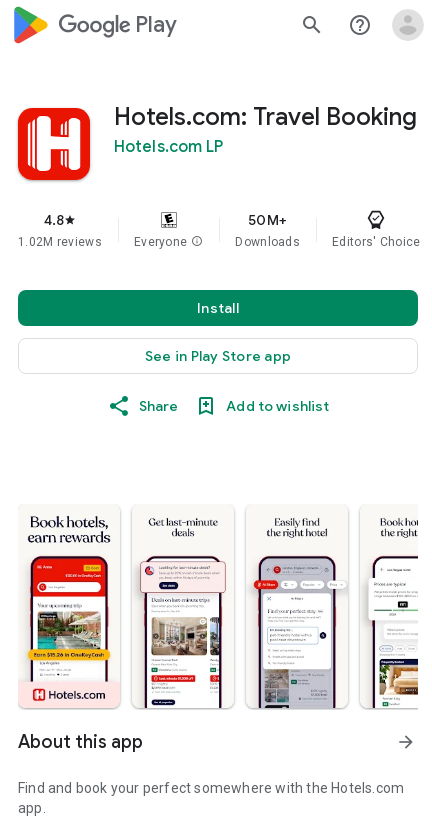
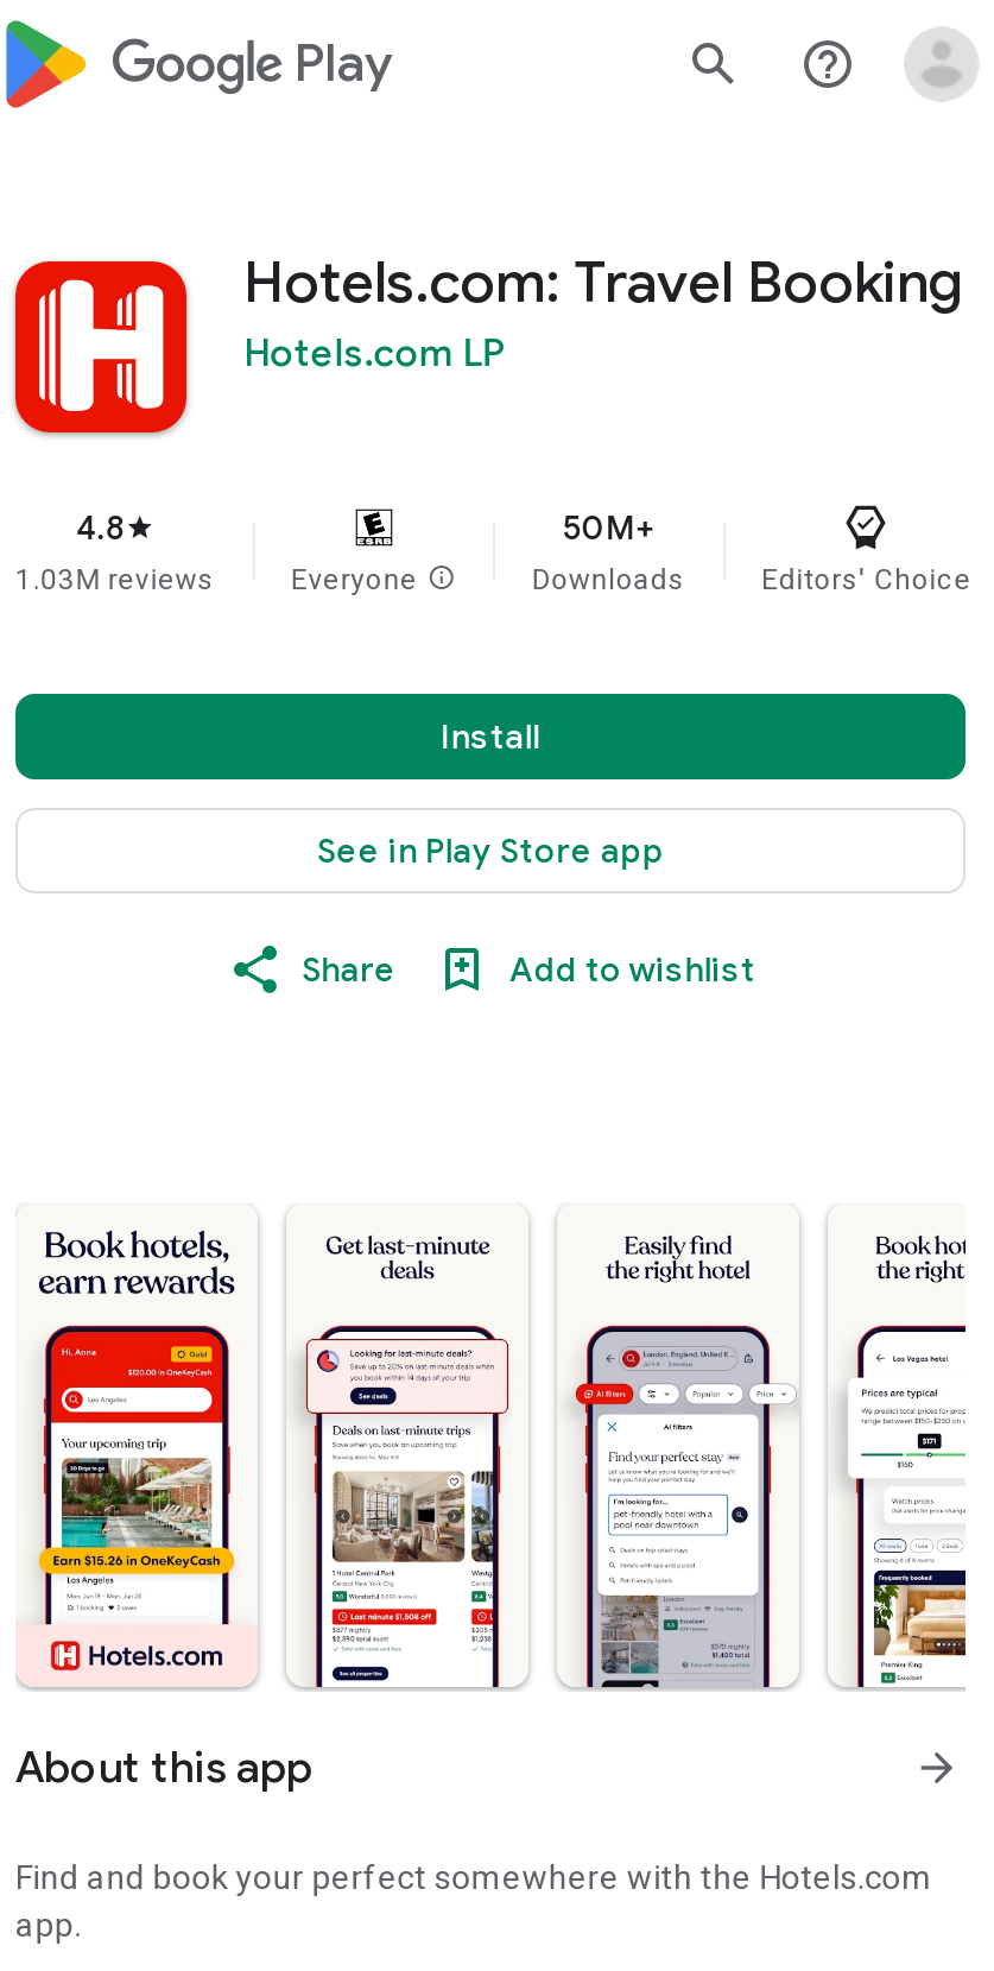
- 1.02M reviews
+ 1.03M reviews
